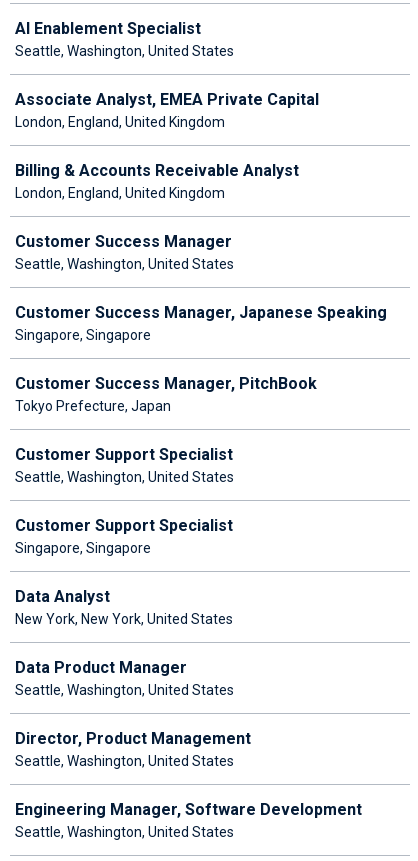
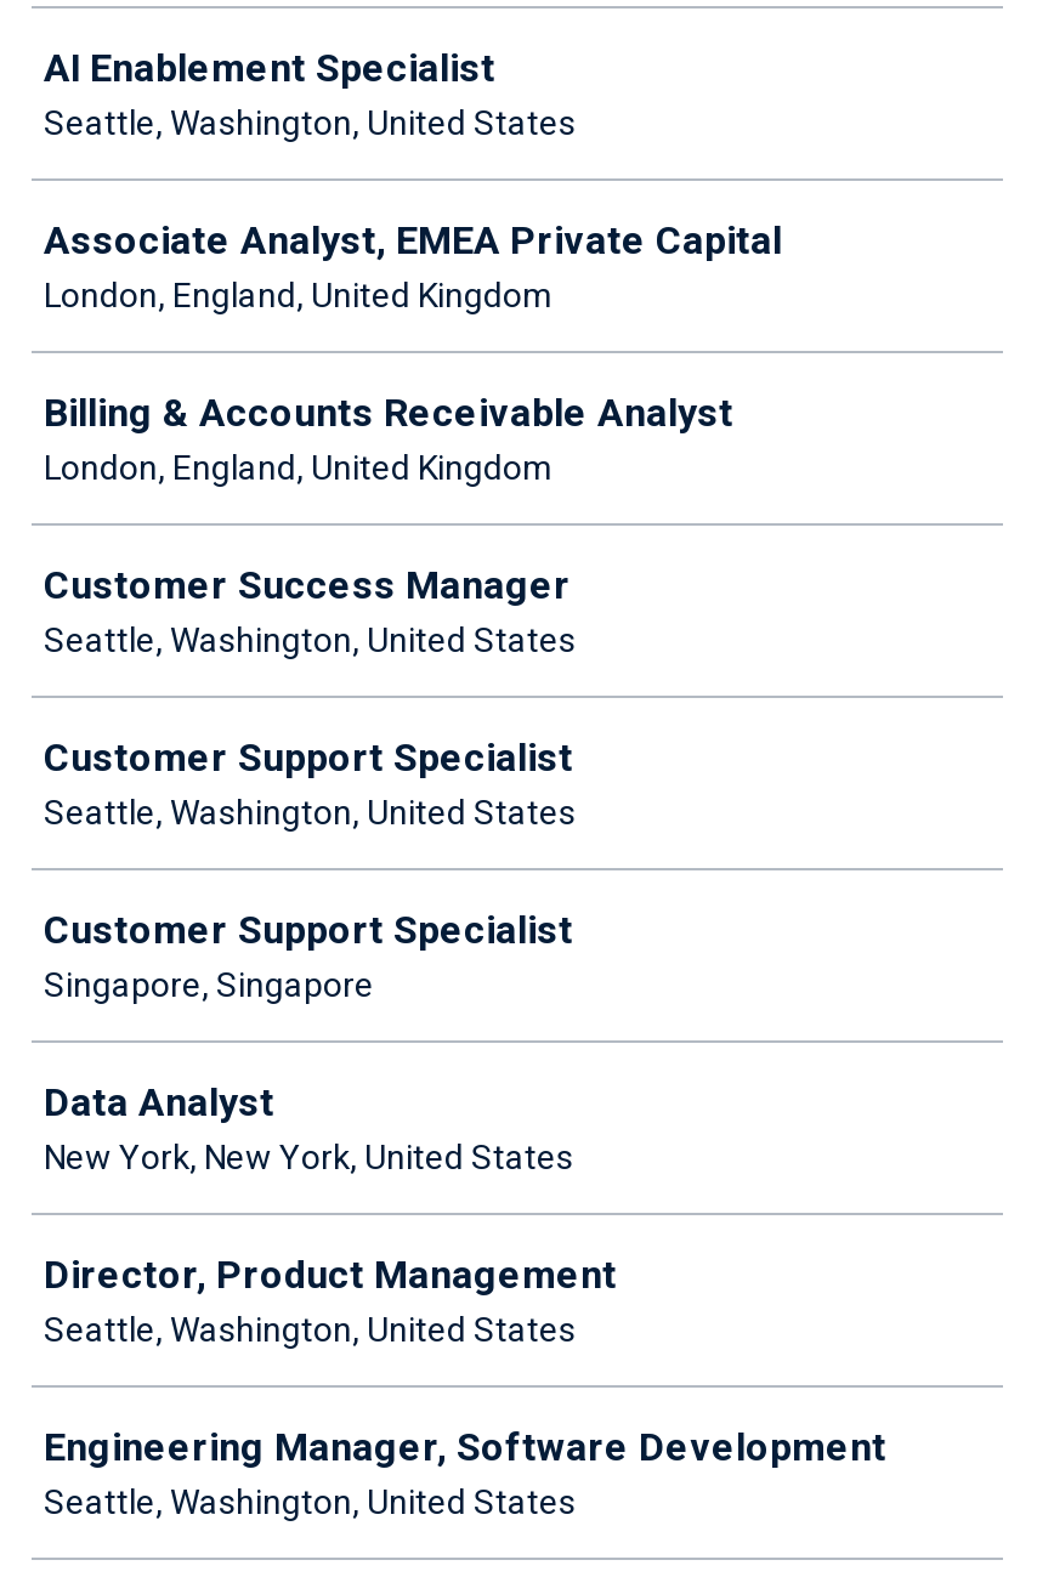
- Customer Success Manager, Japanese Speaking
- Singapore, Singapore
- Customer Success Manager, PitchBook
- Tokyo Prefecture, Japan

- Data Product Manager
- Seattle, Washington, United States
